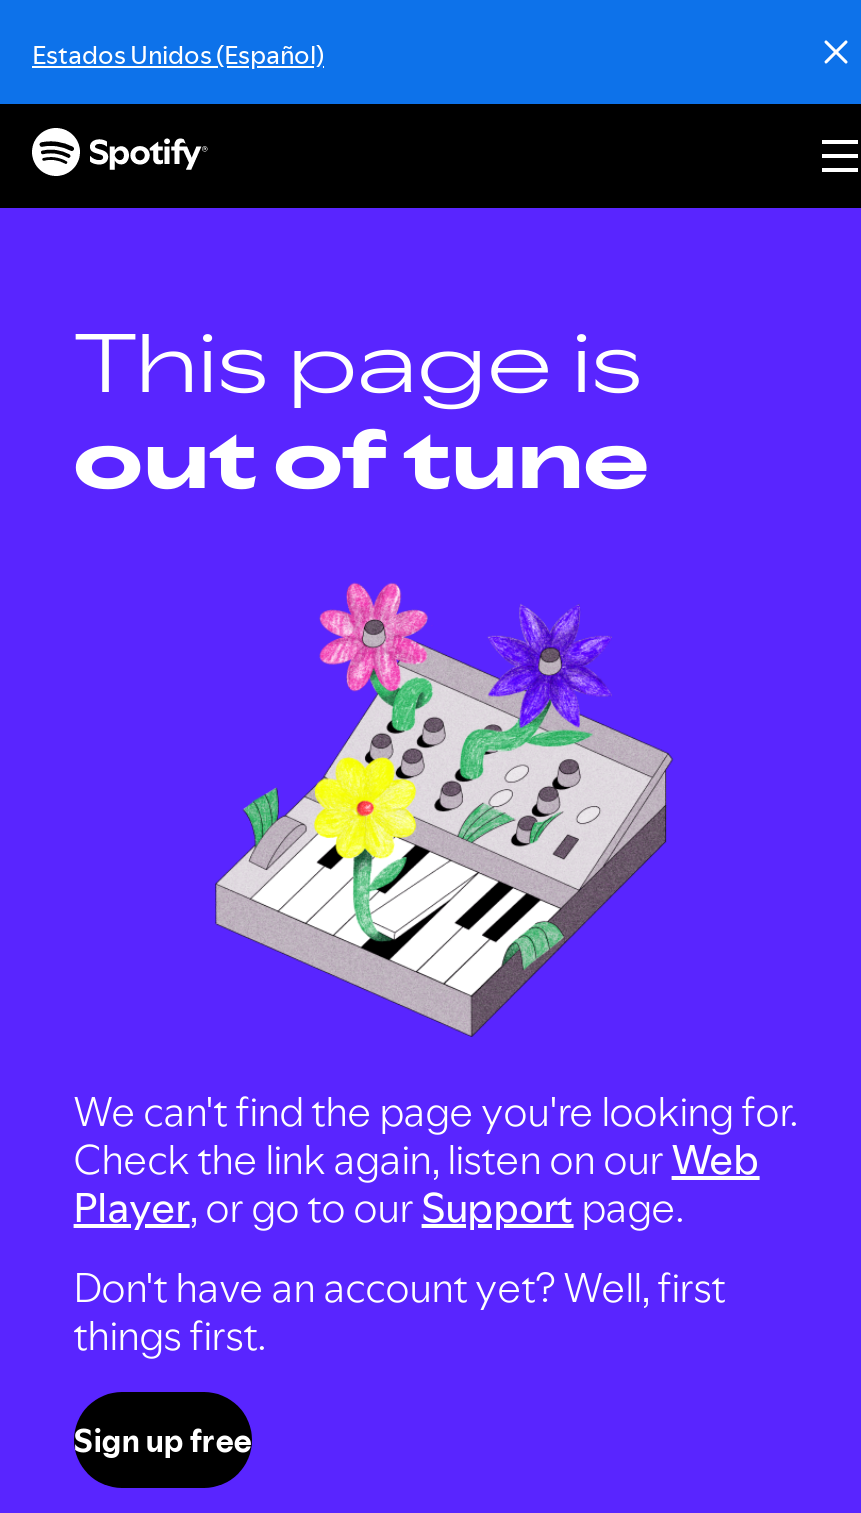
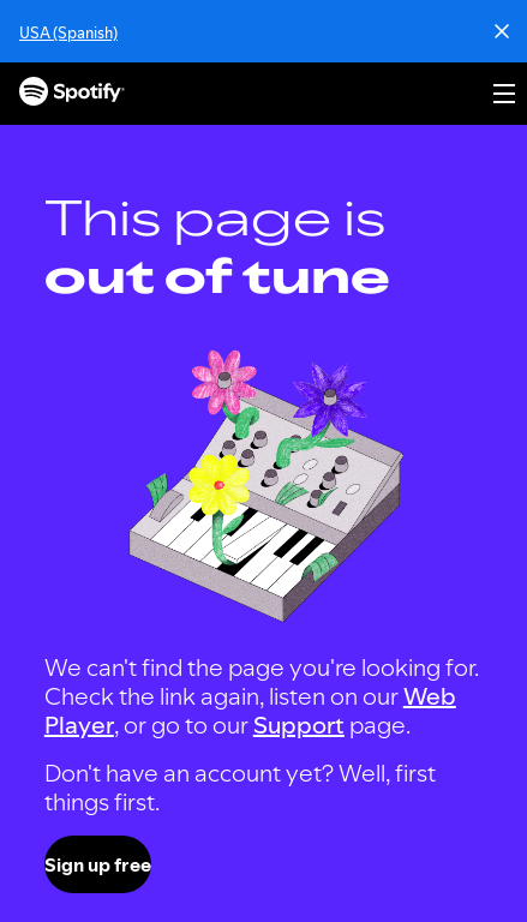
- Estados Unidos (Español)
+ USA (Spanish)
